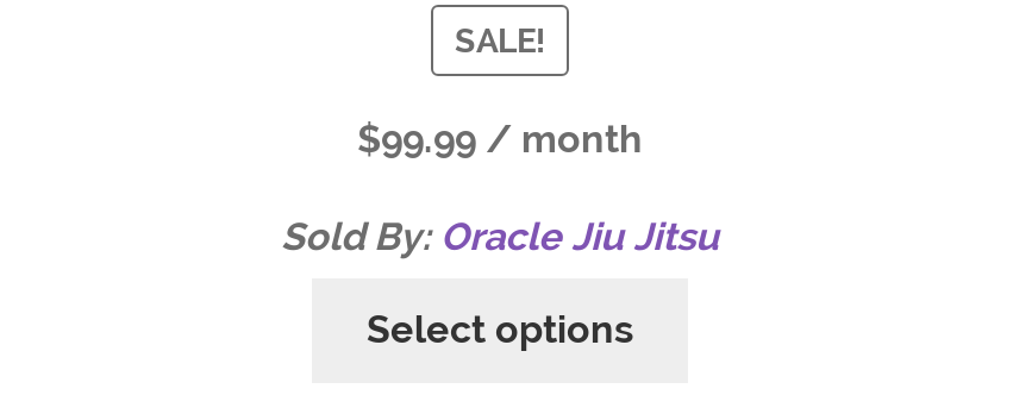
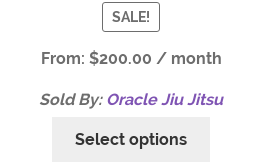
- $99.99 / month
+ From: $200.00 / month
